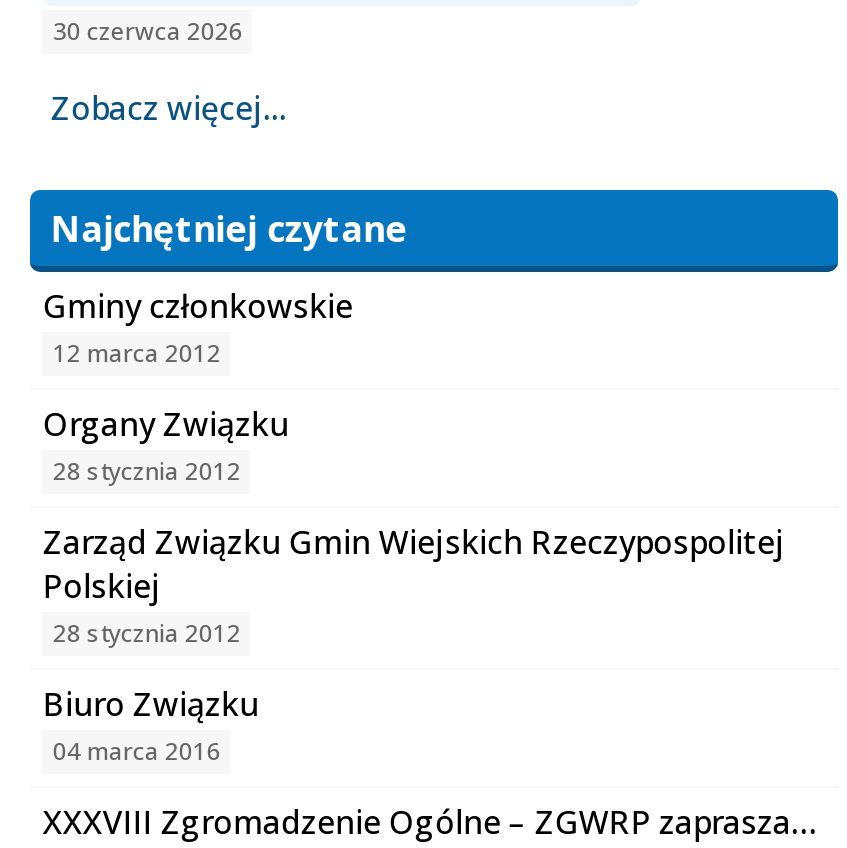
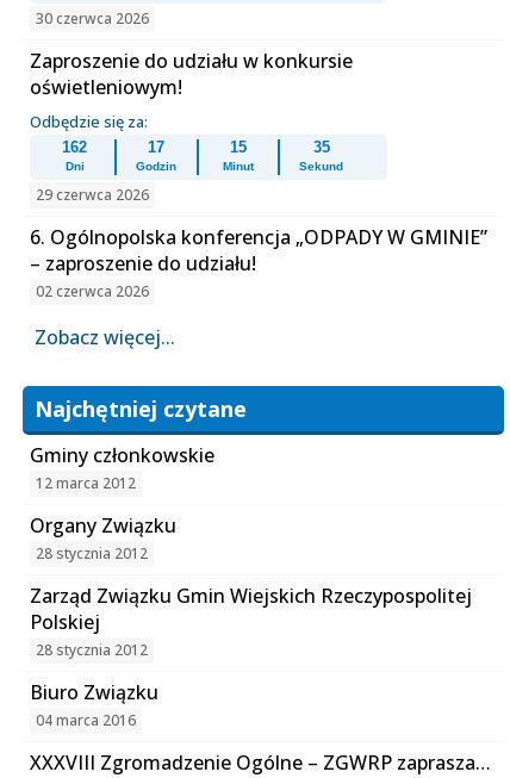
+ Zaproszenie do udziału w konkursie
+ oświetleniowym!
+ Odbędzie się za:
+ 162
+ Dni

+ 35
+ Sekund
+ 29 czerwca 2026
+ 6. Ogólnopolska konferencja „ODPADY W GMINIE”
+ – zaproszenie do udziału!
+ 02 czerwca 2026

+ 17
+ Godzin

+ 15
+ Minut
